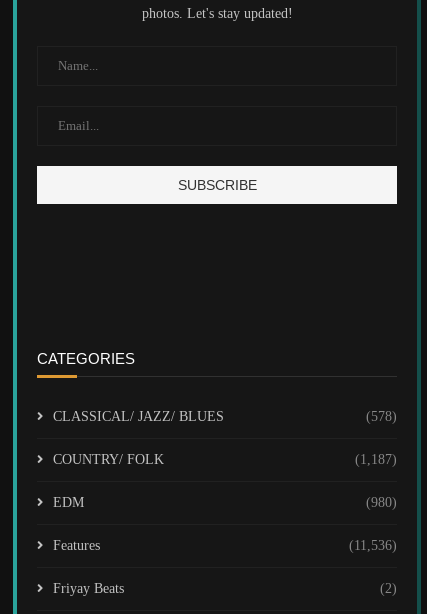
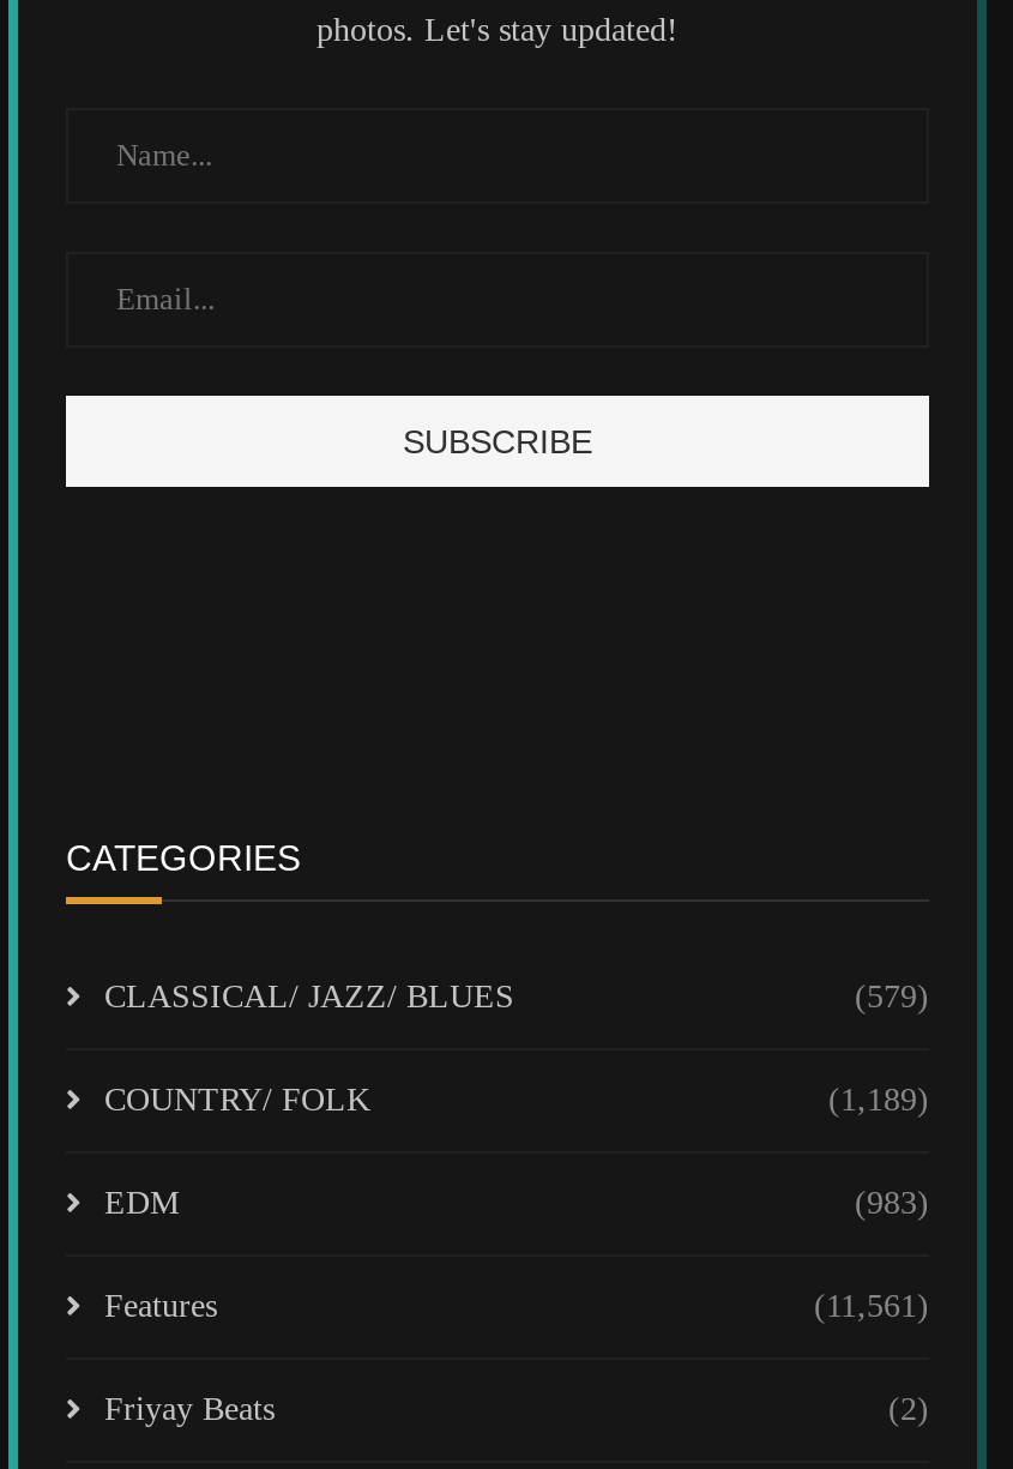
- (578)
+ (579)

- (1,187)
+ (1,189)

- (980)
+ (983)

- (11,536)
+ (11,561)
